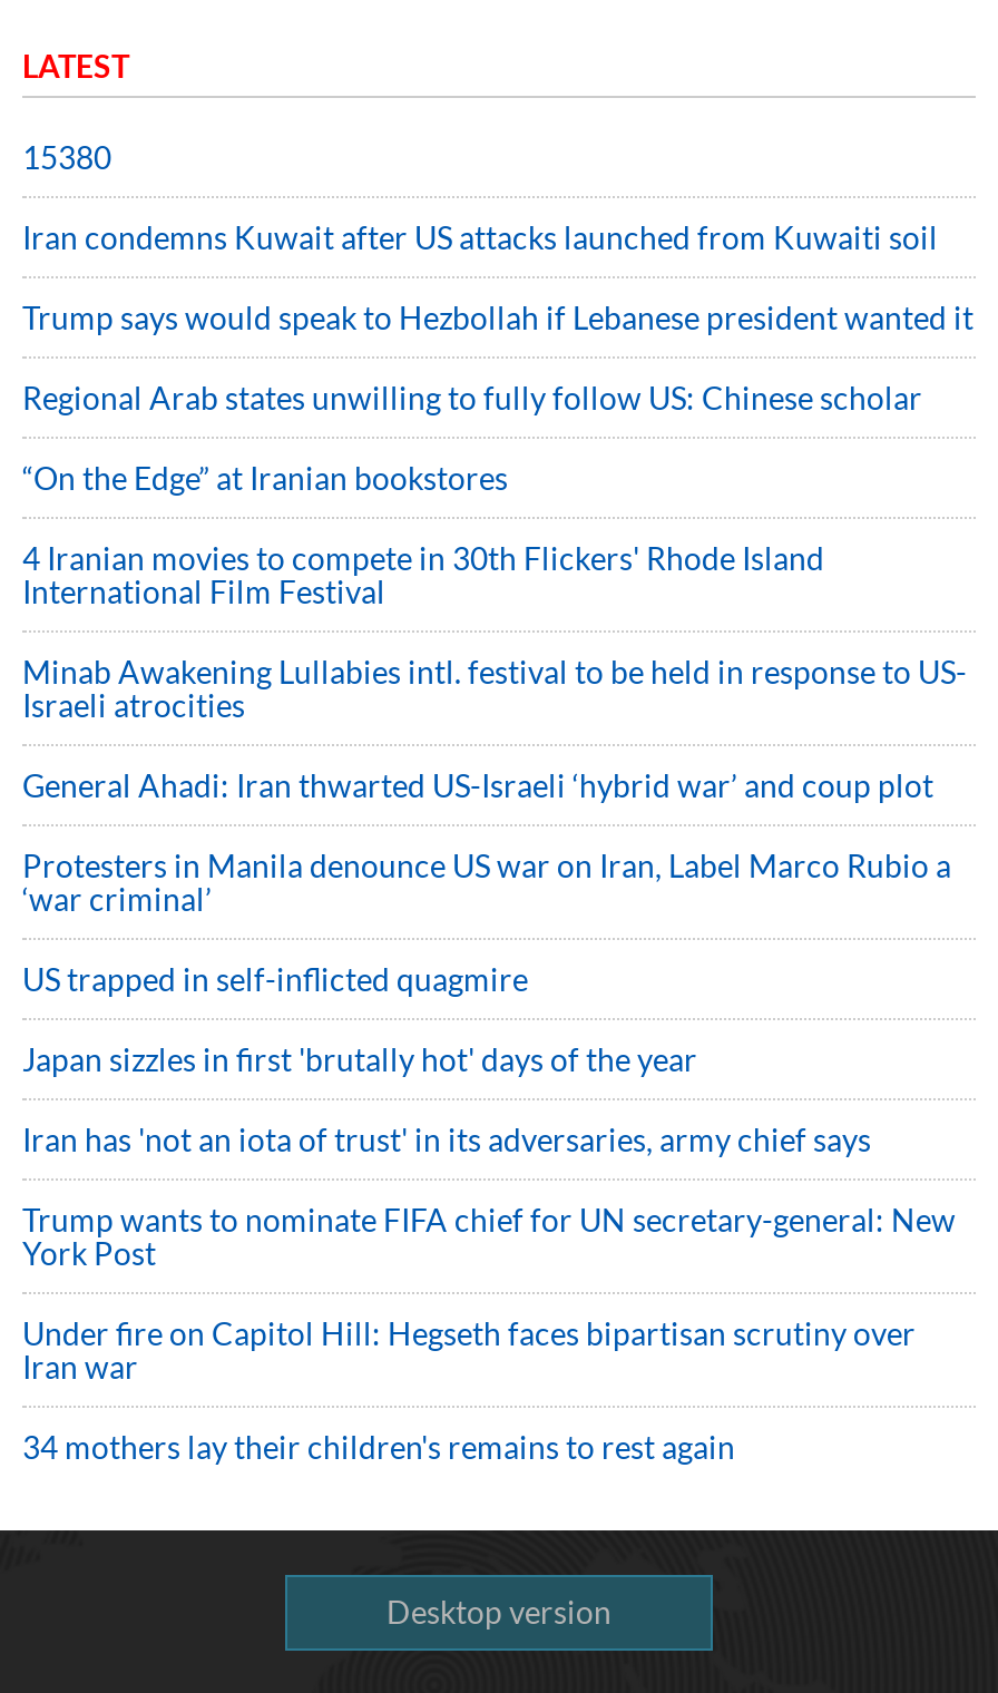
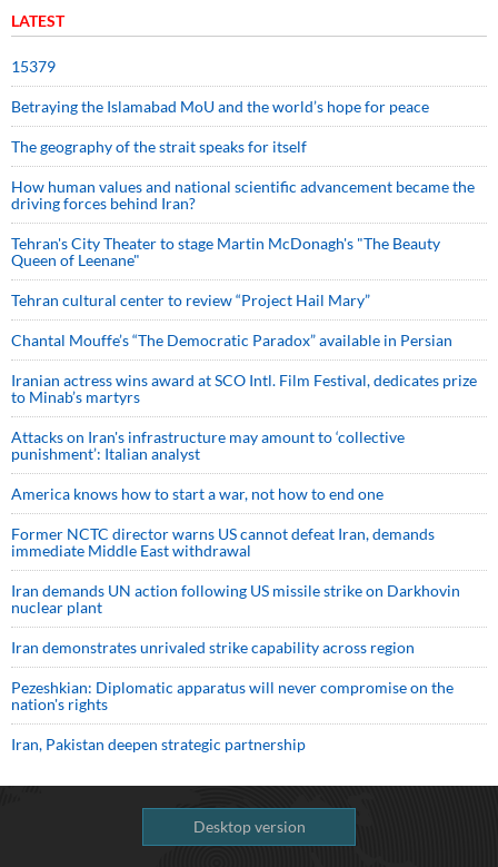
- 15380
+ 15379

- Iran condemns Kuwait after US attacks launched from Kuwaiti soil
+ Betraying the Islamabad MoU and the world’s hope for peace

- Trump says would speak to Hezbollah if Lebanese president wanted it
+ The geography of the strait speaks for itself

- Regional Arab states unwilling to fully follow US: Chinese scholar
+ How human values and national scientific advancement became the
+ driving forces behind Iran?

- “On the Edge” at Iranian bookstores
+ Tehran's City Theater to stage Martin McDonagh's "The Beauty
+ Queen of Leenane"

- 4 Iranian movies to compete in 30th Flickers' Rhode Island
- International Film Festival
+ Tehran cultural center to review “Project Hail Mary”

- Minab Awakening Lullabies intl. festival to be held in response to US-
- Israeli atrocities
+ Chantal Mouffe’s “The Democratic Paradox” available in Persian

- General Ahadi: Iran thwarted US-Israeli ‘hybrid war’ and coup plot
+ Iranian actress wins award at SCO Intl. Film Festival, dedicates prize
+ to Minab’s martyrs

- Protesters in Manila denounce US war on Iran, Label Marco Rubio a
- ‘war criminal’
+ Attacks on Iran's infrastructure may amount to ‘collective
+ punishment’: Italian analyst

- US trapped in self-inflicted quagmire
+ America knows how to start a war, not how to end one

- Japan sizzles in first 'brutally hot' days of the year
+ Former NCTC director warns US cannot defeat Iran, demands
+ immediate Middle East withdrawal

- Iran has 'not an iota of trust' in its adversaries, army chief says
+ Iran demands UN action following US missile strike on Darkhovin
+ nuclear plant

- Trump wants to nominate FIFA chief for UN secretary-general: New
- York Post
+ Iran demonstrates unrivaled strike capability across region

- Under fire on Capitol Hill: Hegseth faces bipartisan scrutiny over
- Iran war
+ Pezeshkian: Diplomatic apparatus will never compromise on the
+ nation's rights

- 34 mothers lay their children's remains to rest again
+ Iran, Pakistan deepen strategic partnership
